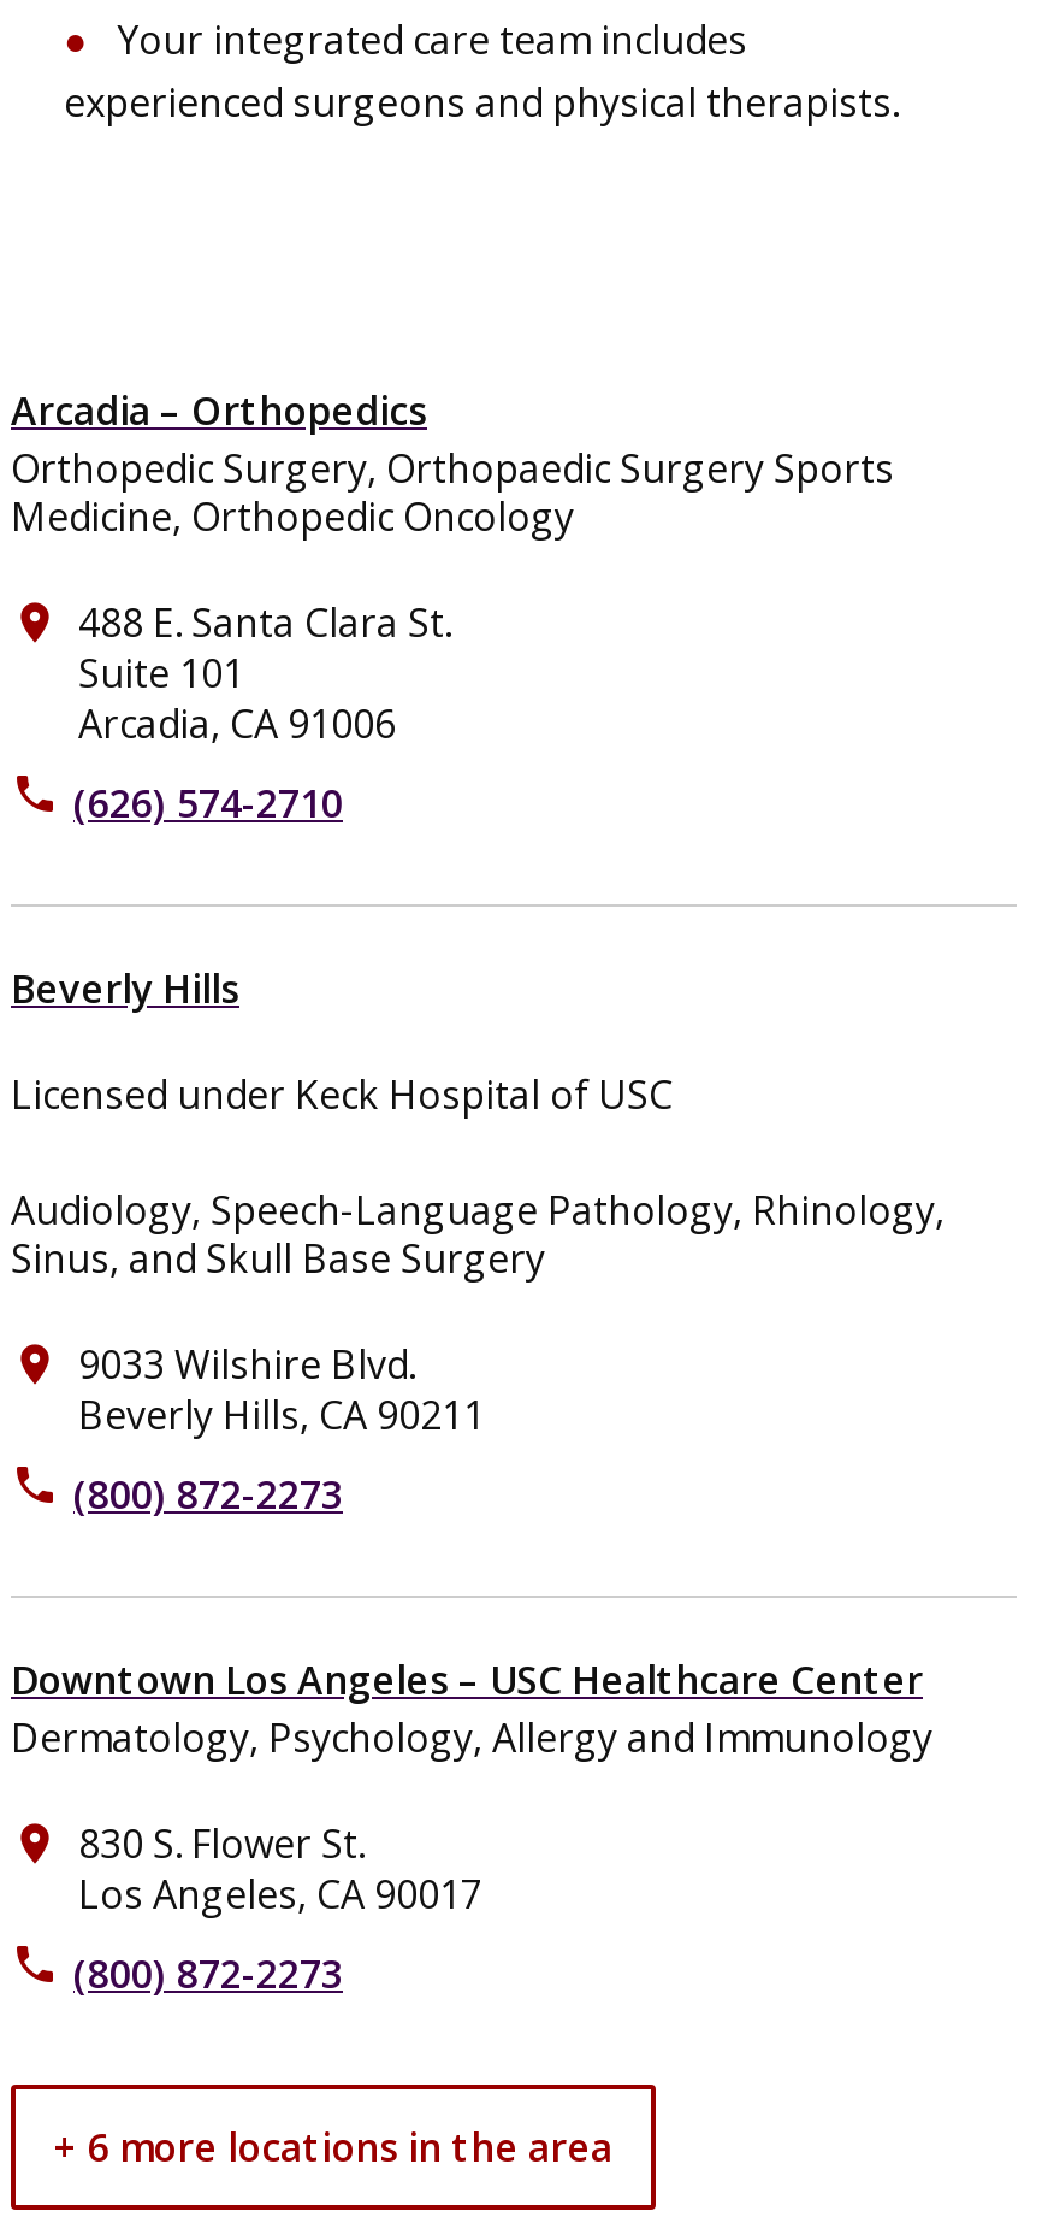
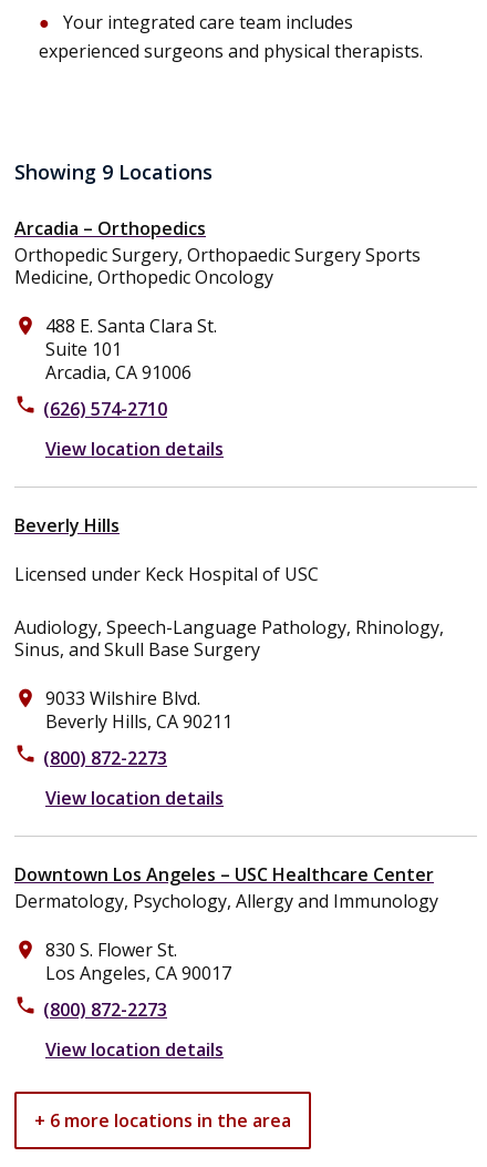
+ Showing 9 Locations

+ View location details

+ View location details

+ View location details
